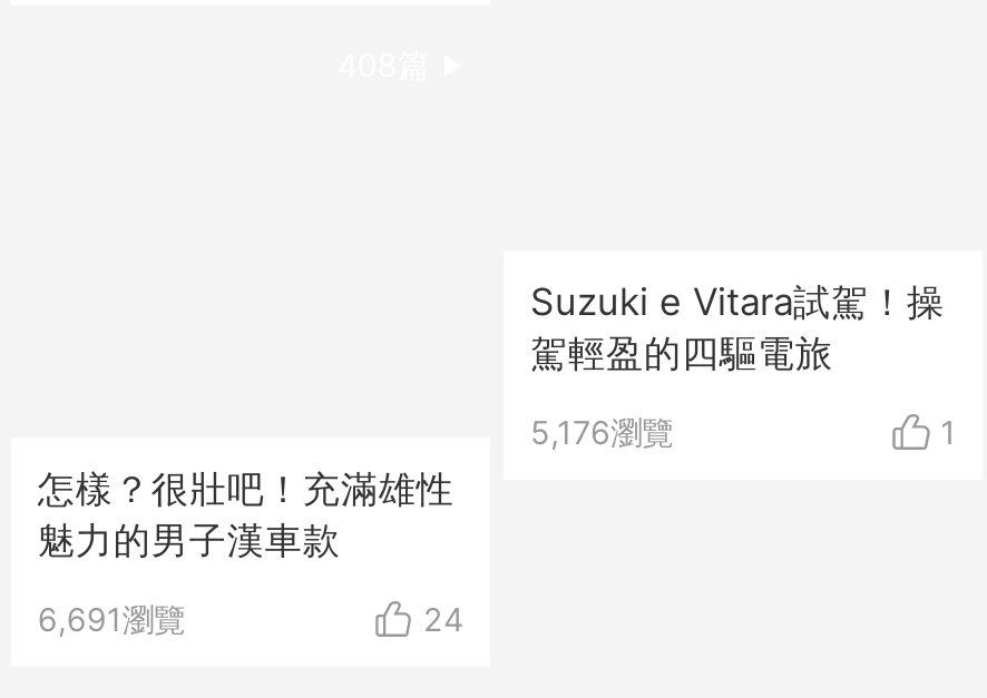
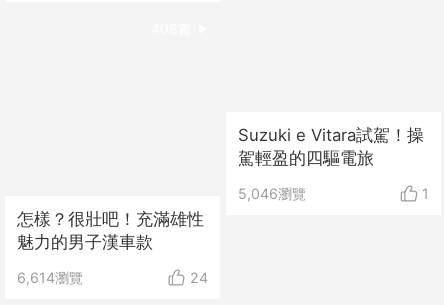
- 5,176瀏覽
+ 5,046瀏覽

- 6,691瀏覽
+ 6,614瀏覽
